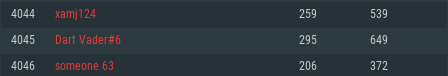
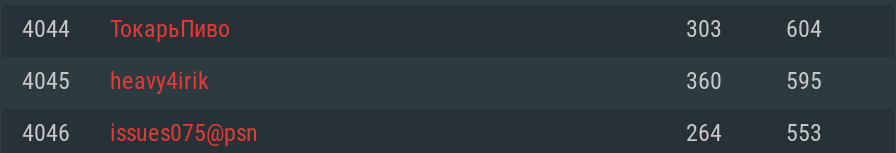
- xamj124
- 259
- 539
+ ТокарьПиво
+ 303
+ 604

- Dart Vader#6
- 295
- 649
+ heavy4irik
+ 360
+ 595

- someone 63
- 206
- 372
+ issues075@psn
+ 264
+ 553
